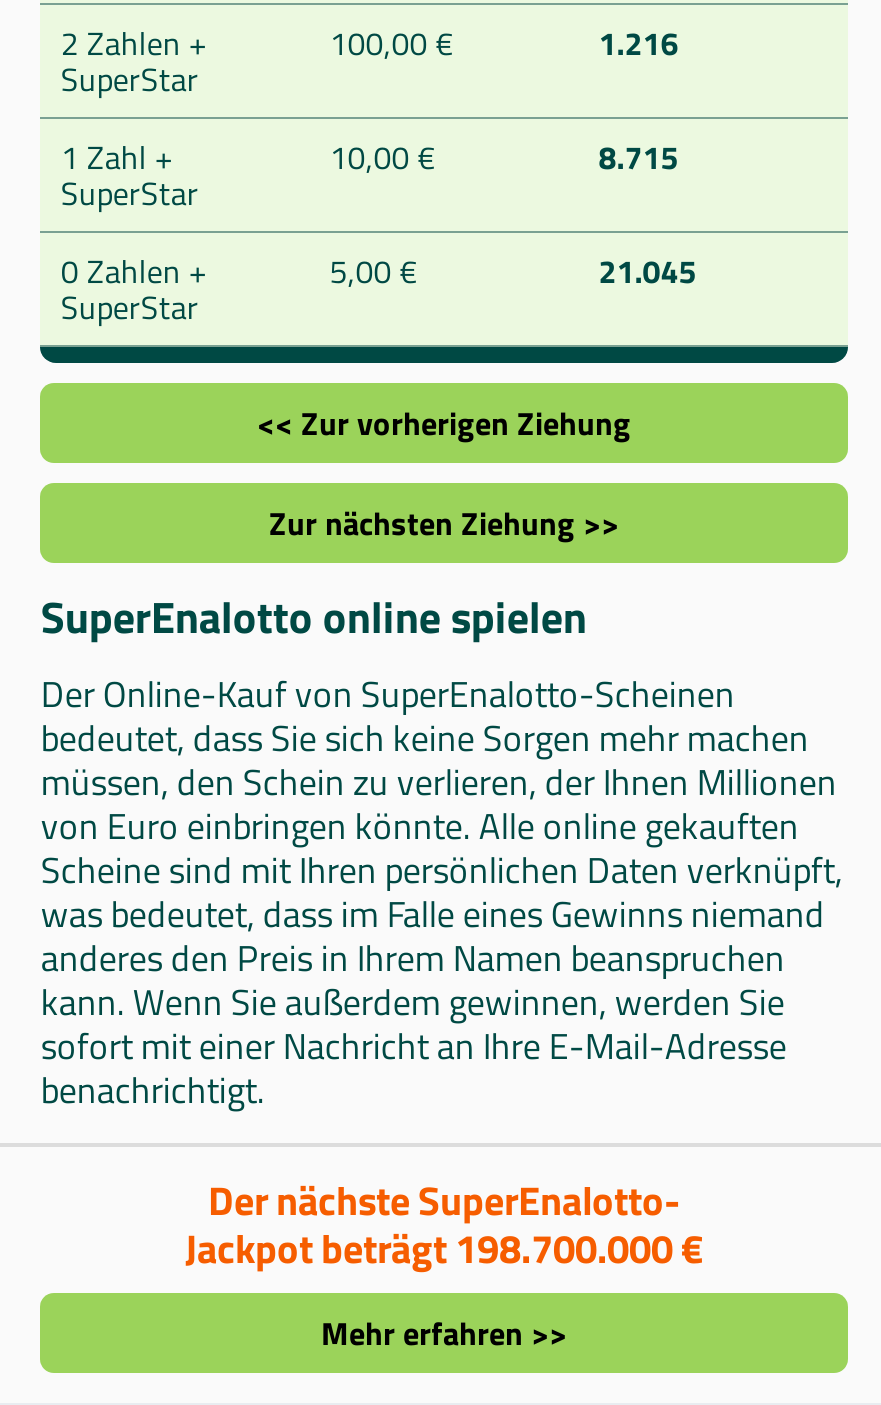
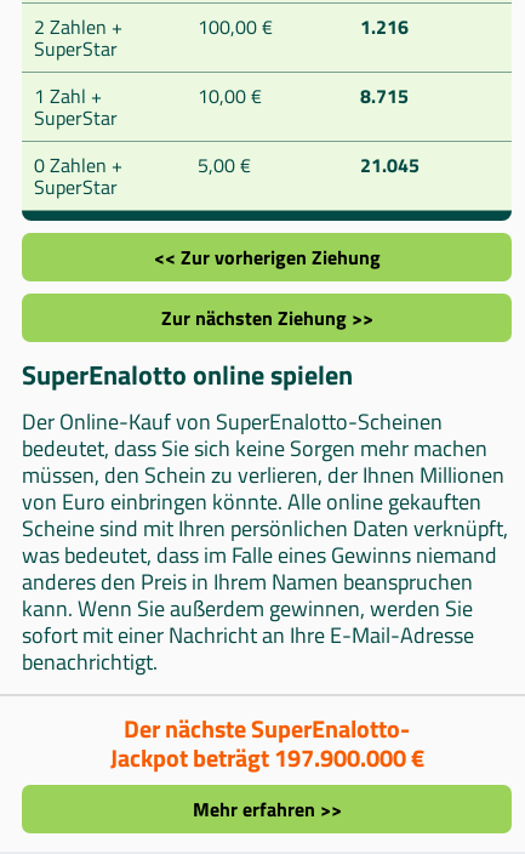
- Jackpot beträgt 198.700.000 €
+ Jackpot beträgt 197.900.000 €
